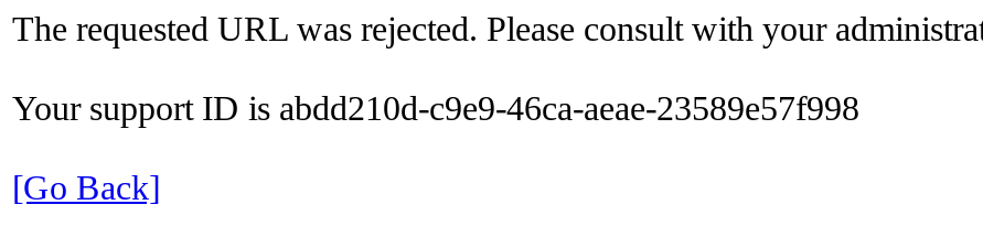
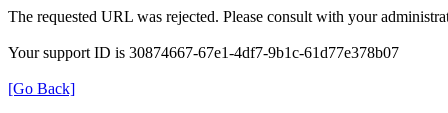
- Your support ID is abdd210d-c9e9-46ca-aeae-23589e57f998
+ Your support ID is 30874667-67e1-4df7-9b1c-61d77e378b07
